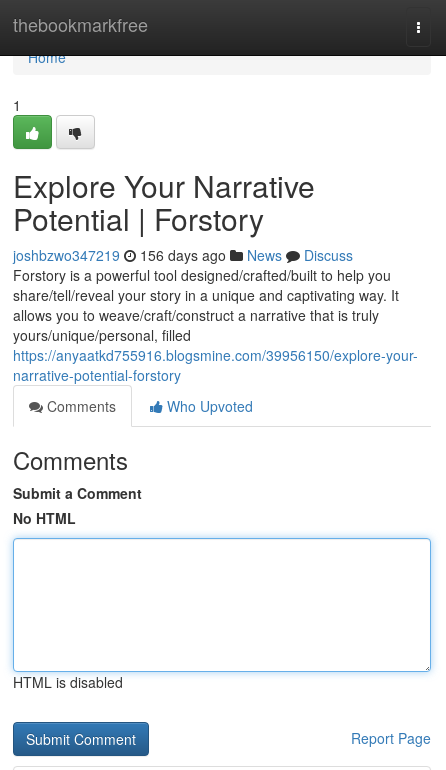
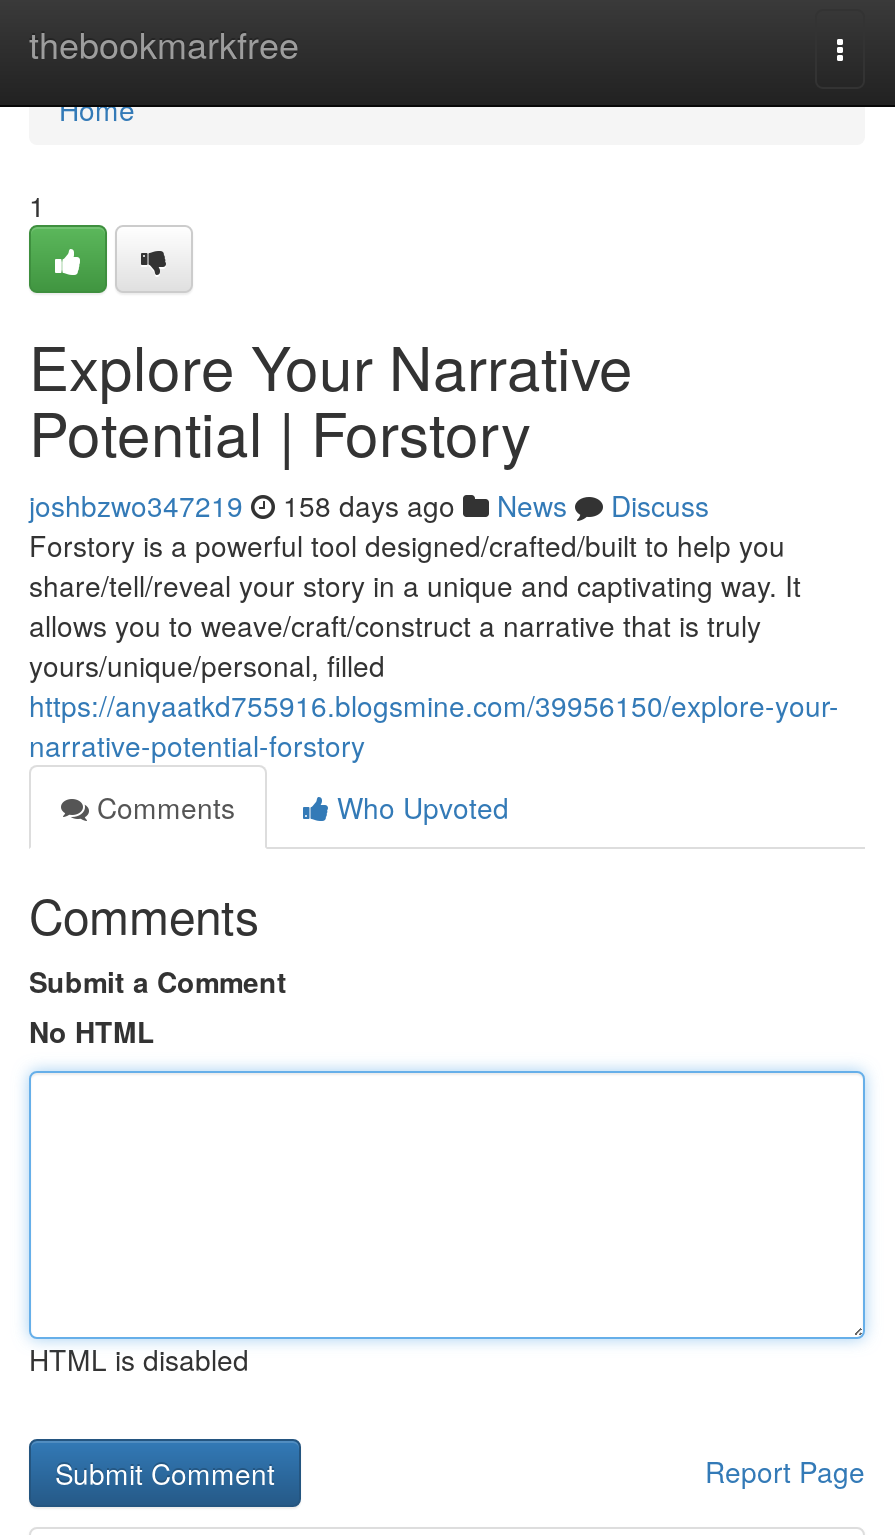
- joshbzwo347219 156 days ago News Discuss
+ joshbzwo347219 158 days ago News Discuss
